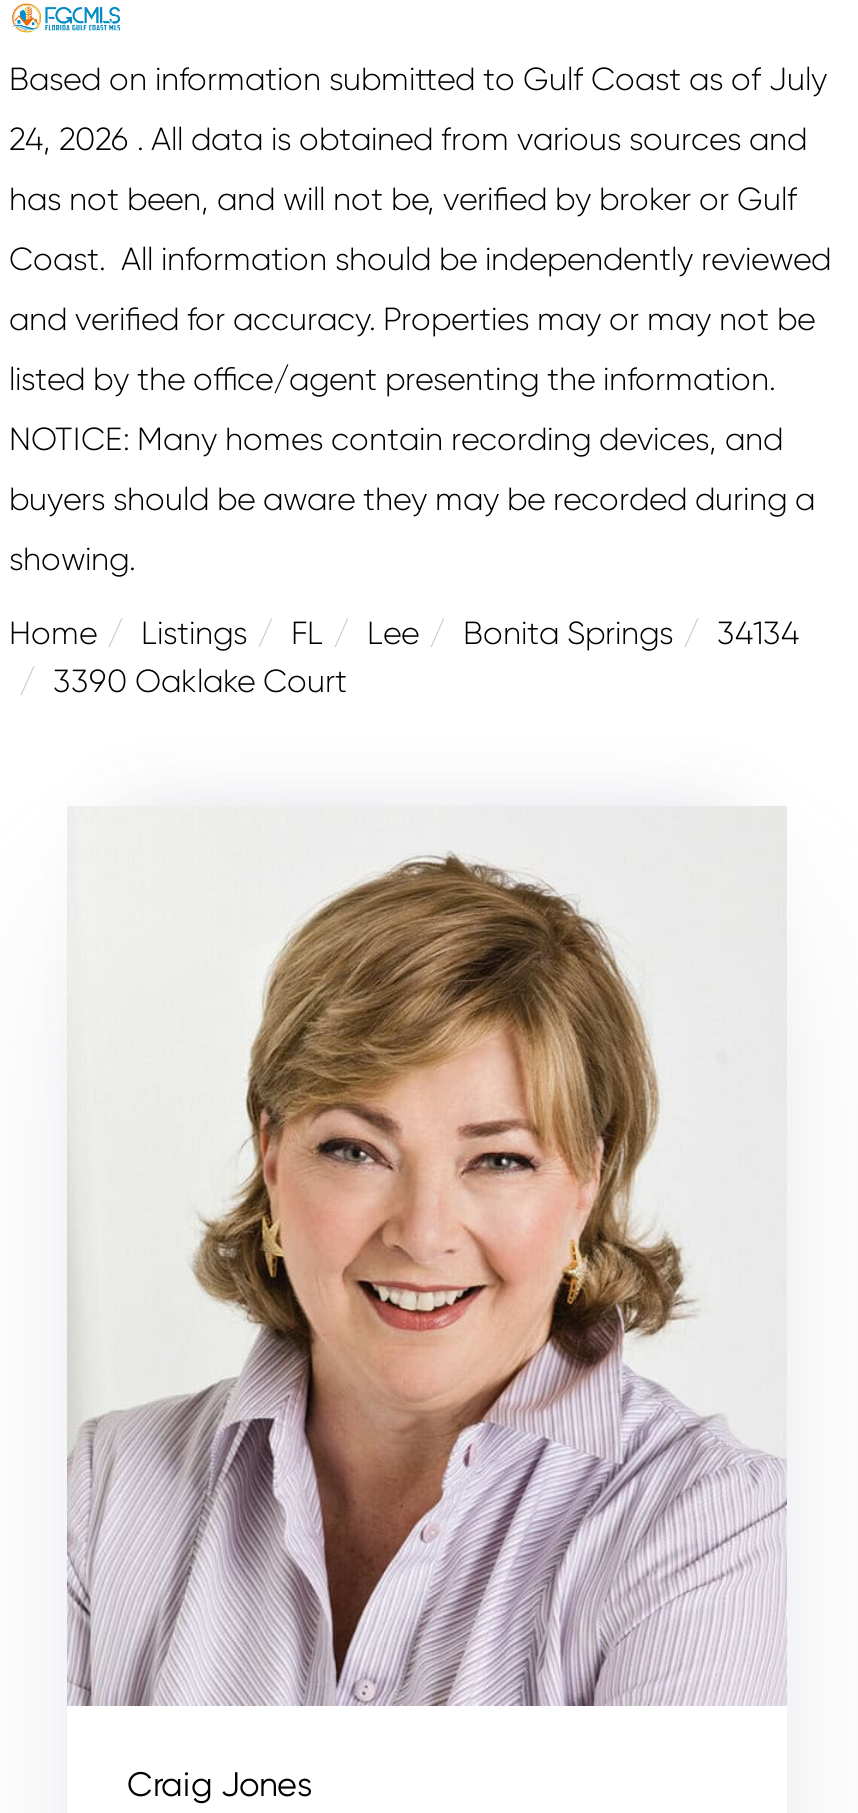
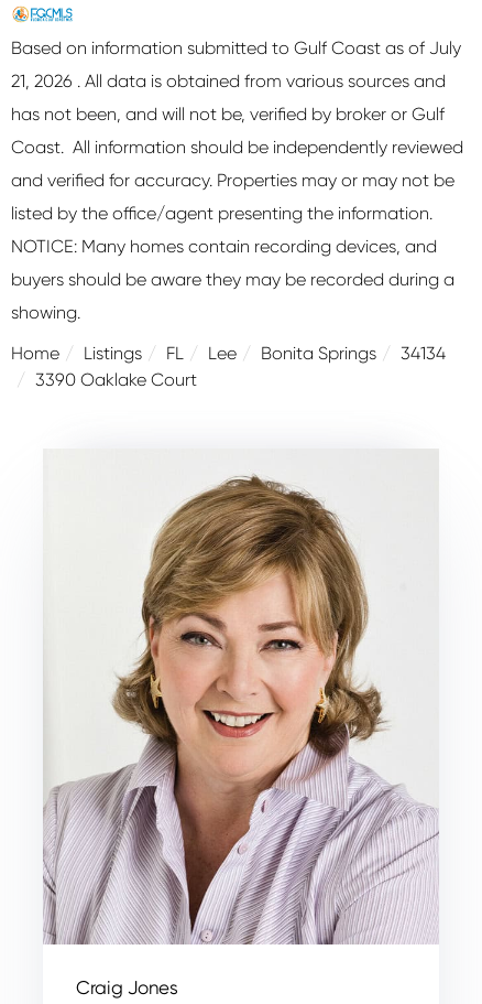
- 24, 2026 . All data is obtained from various sources and
+ 21, 2026 . All data is obtained from various sources and
